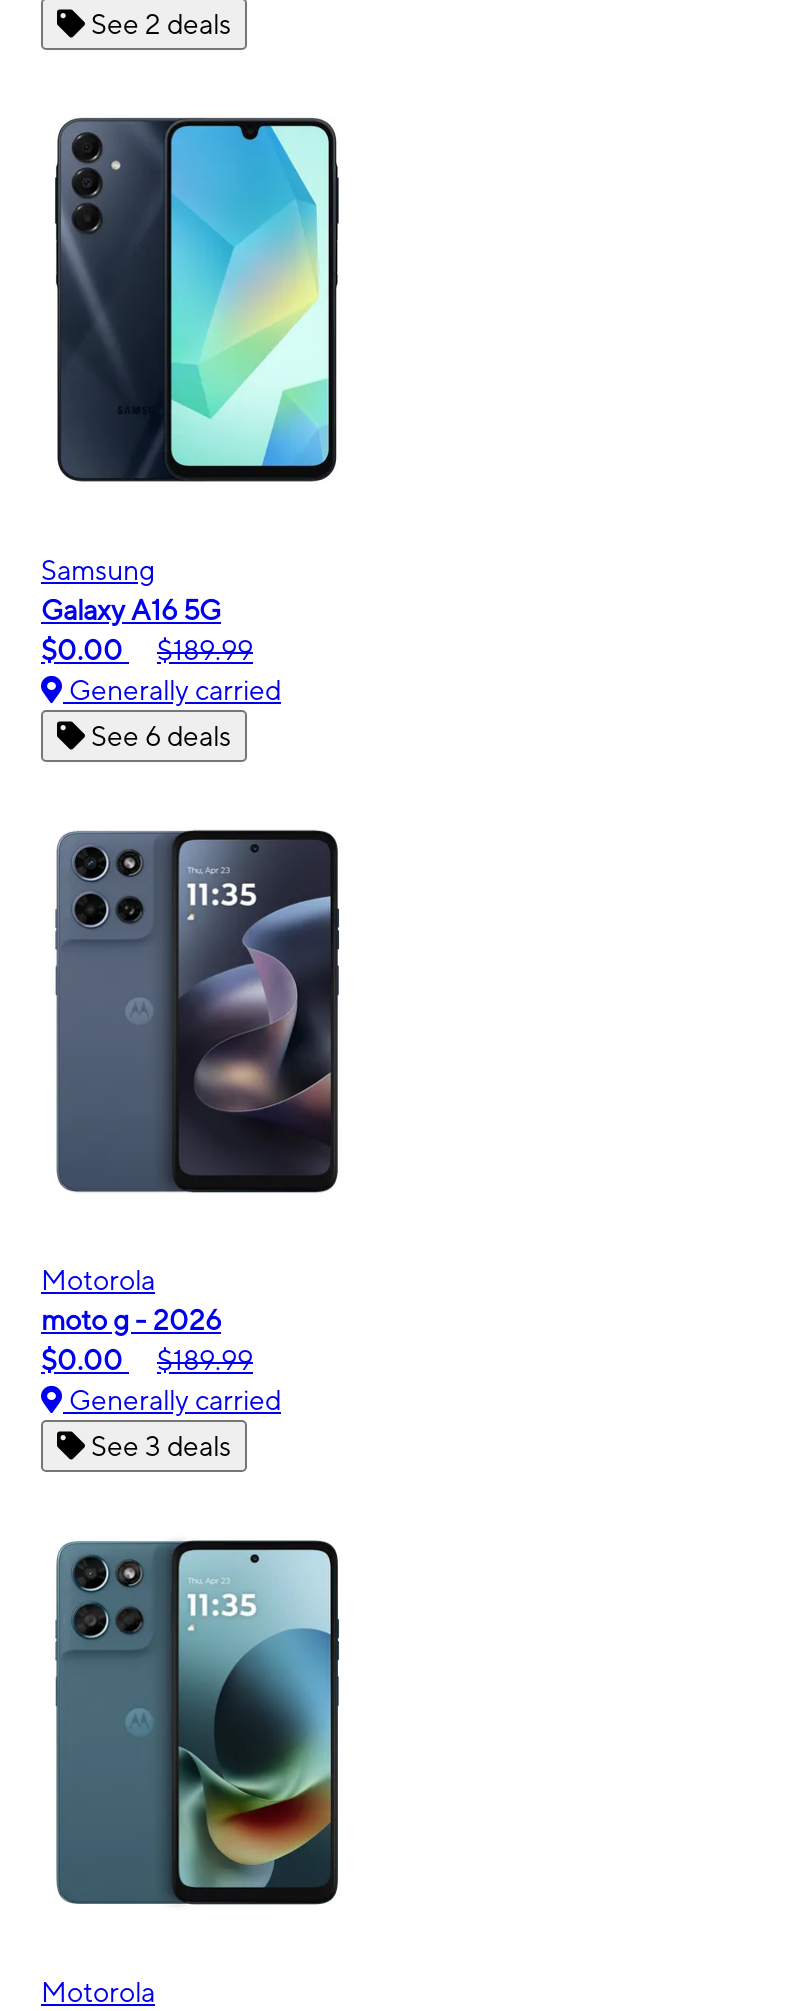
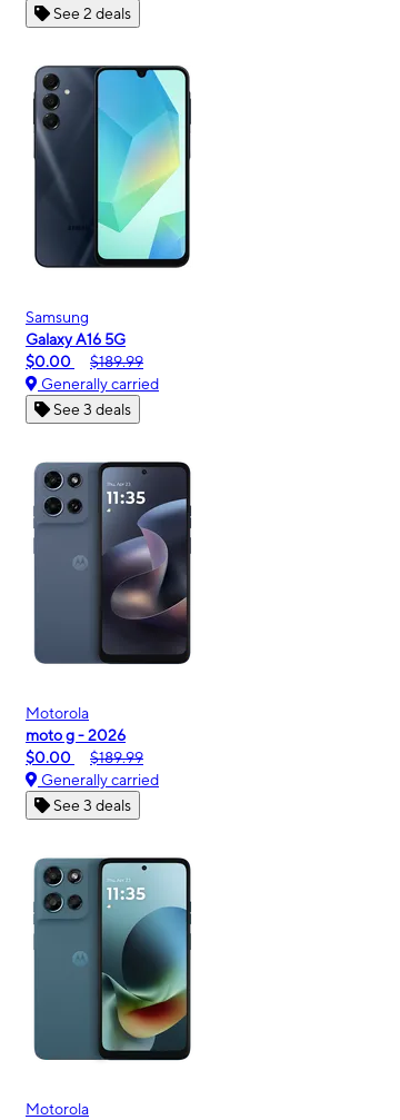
- See 6 deals
+ See 3 deals
